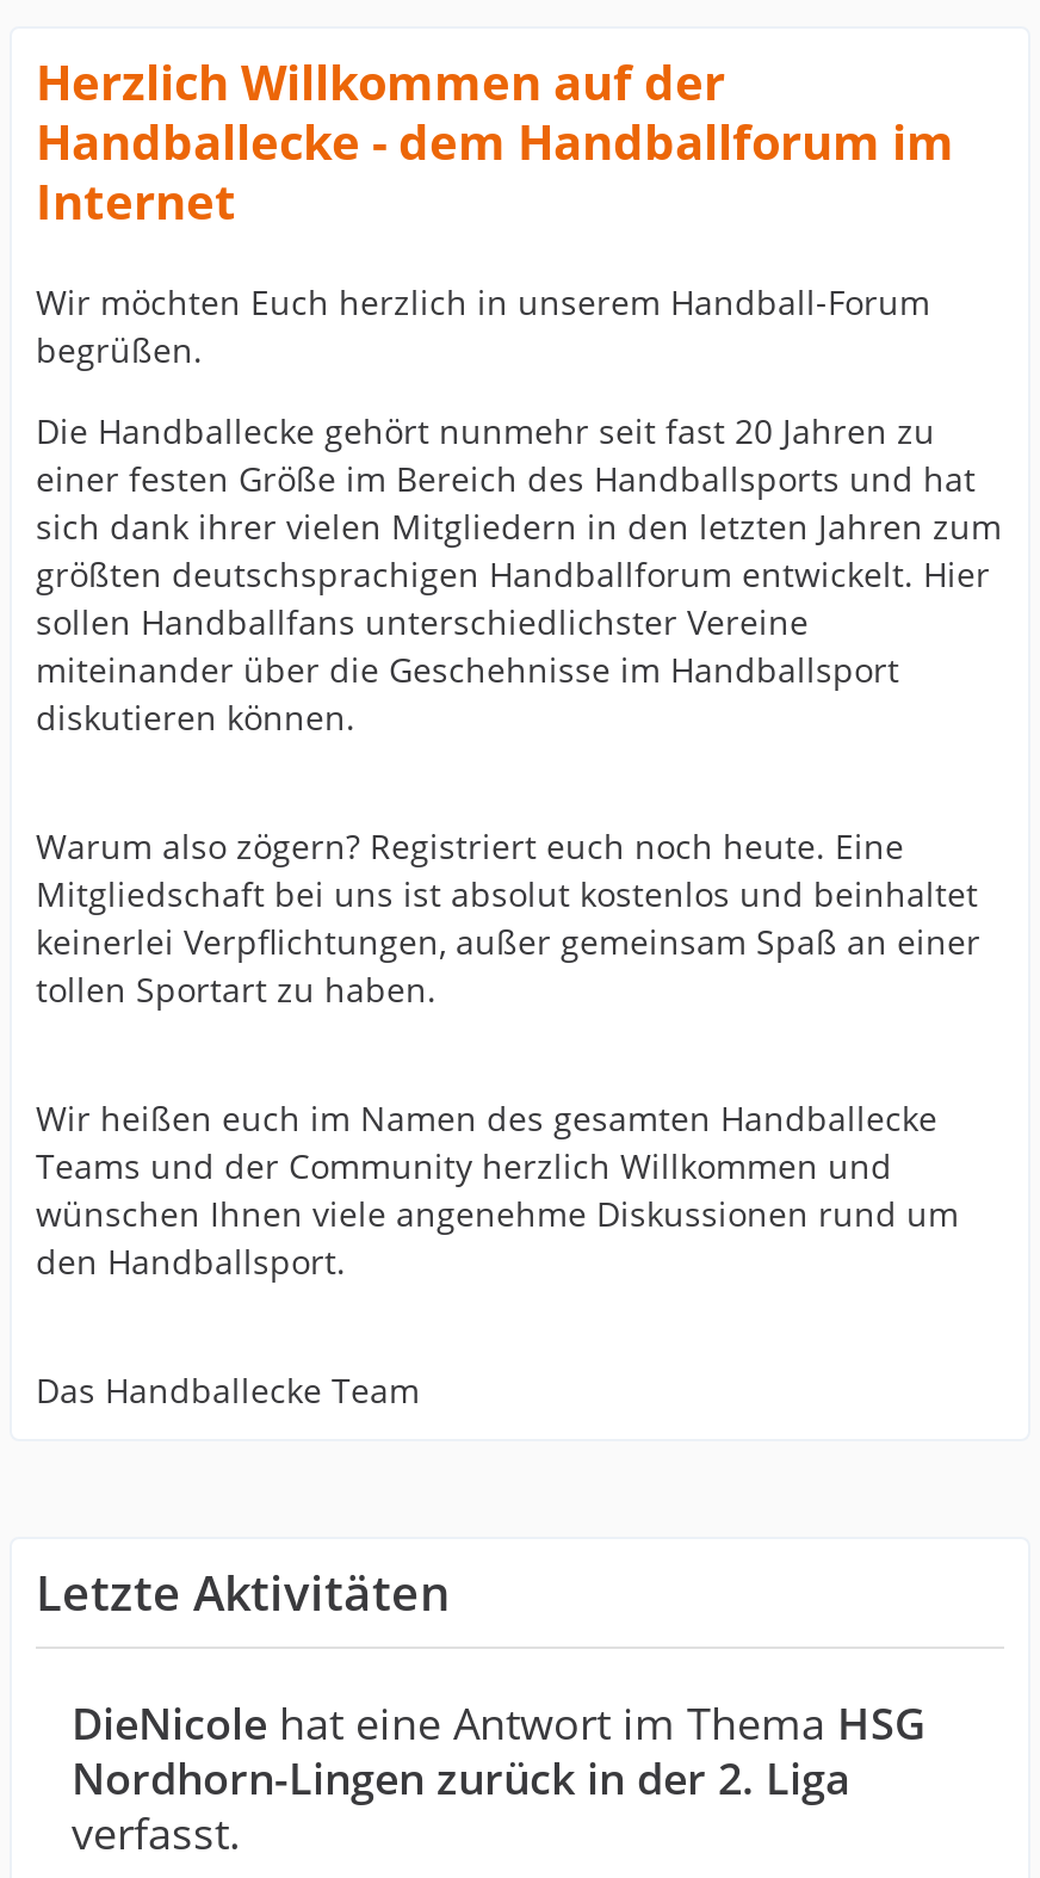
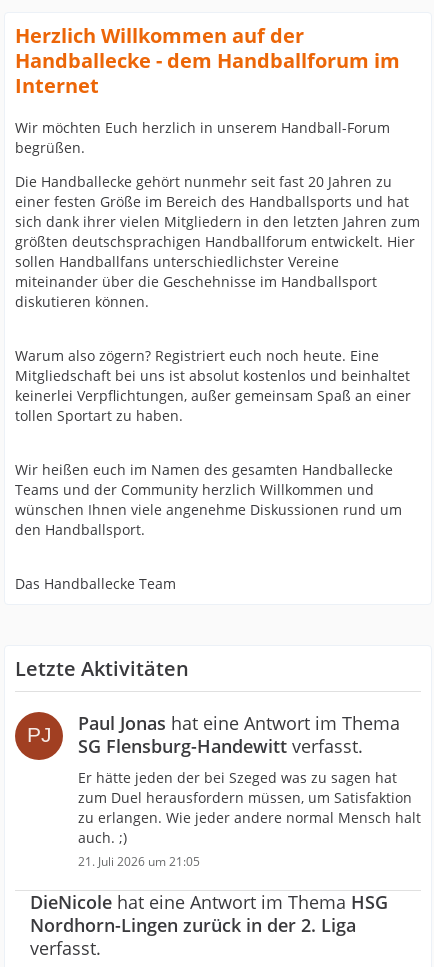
+ [image]
+ Paul Jonas hat eine Antwort im Thema
+ SG Flensburg-Handewitt verfasst.
+ Er hätte jeden der bei Szeged was zu sagen hat
+ zum Duel herausfordern müssen, um Satisfaktion
+ zu erlangen. Wie jeder andere normal Mensch halt
+ auch. ;)
+ 21. Juli 2026 um 21:05
